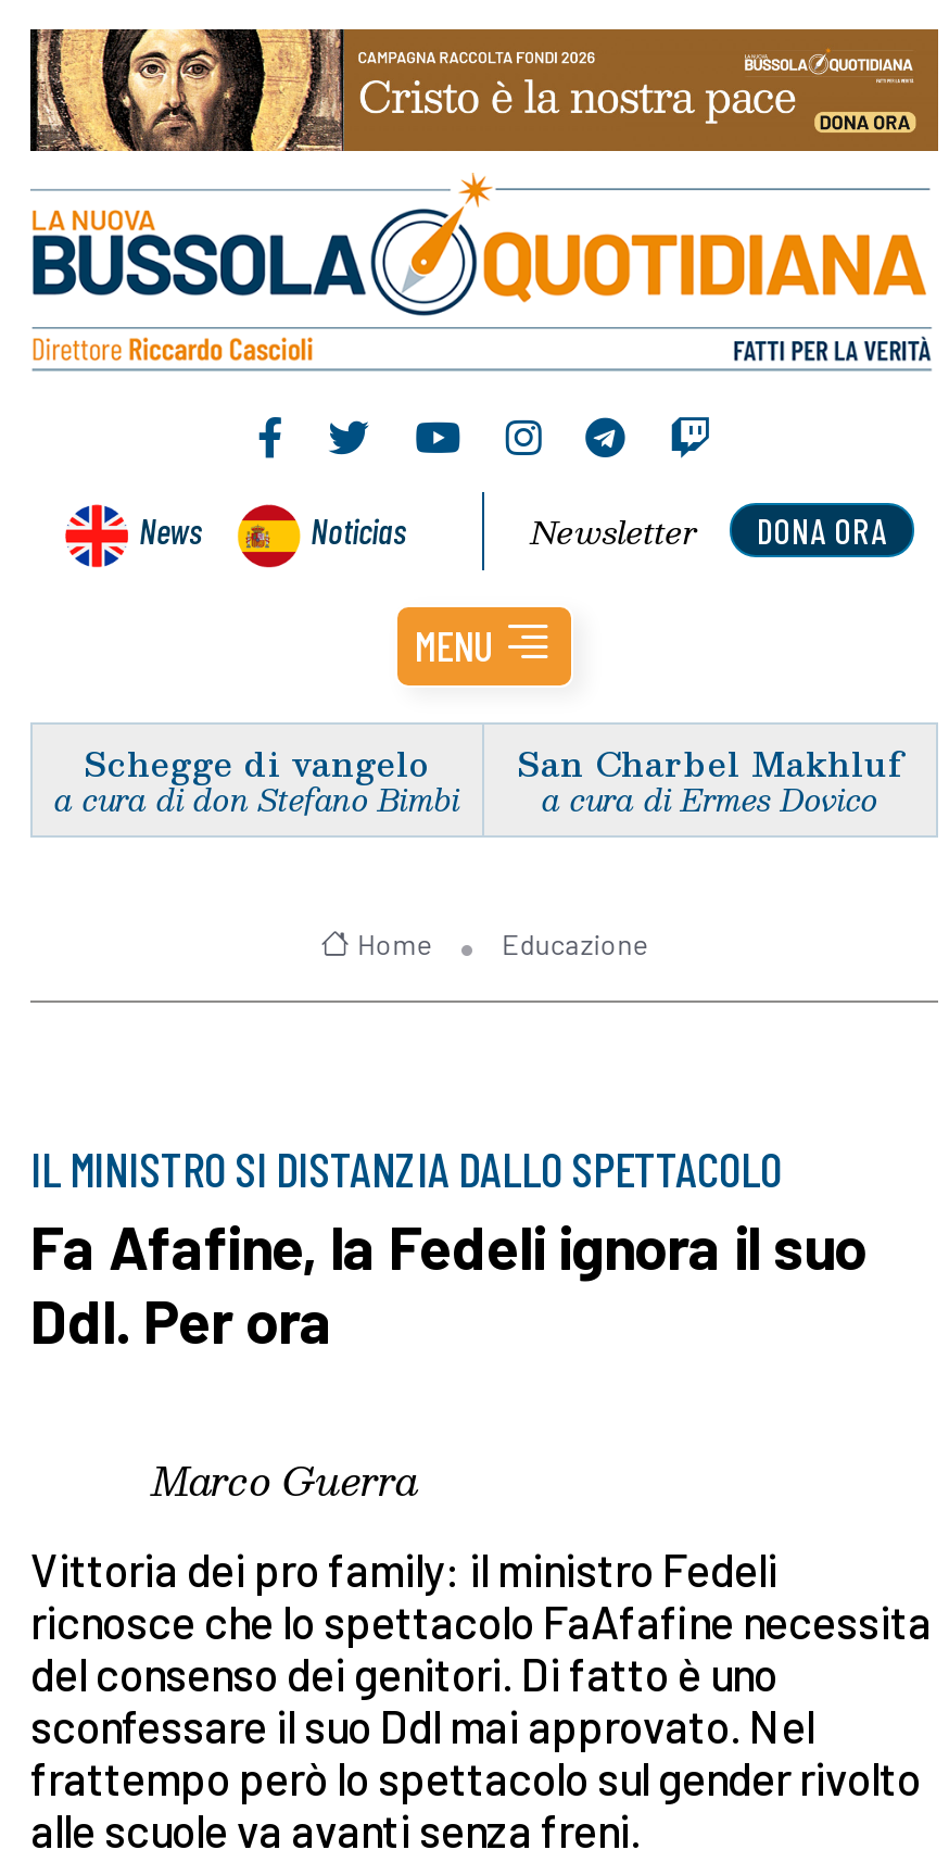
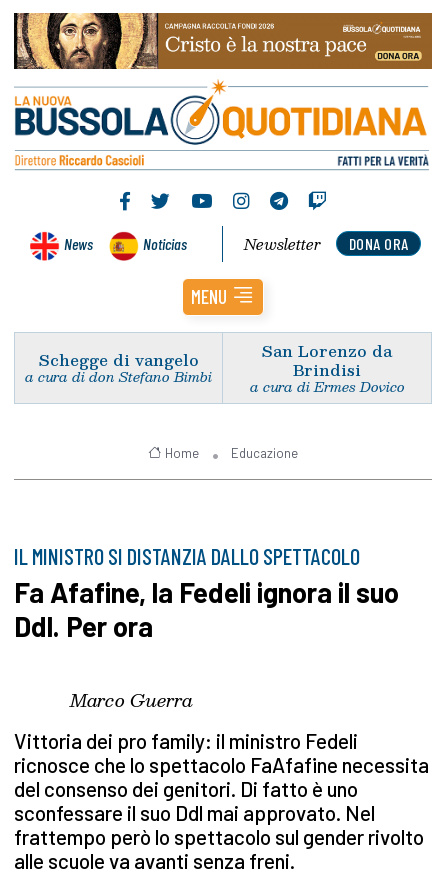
- San Charbel Makhluf
+ San Lorenzo da
+ Brindisi
